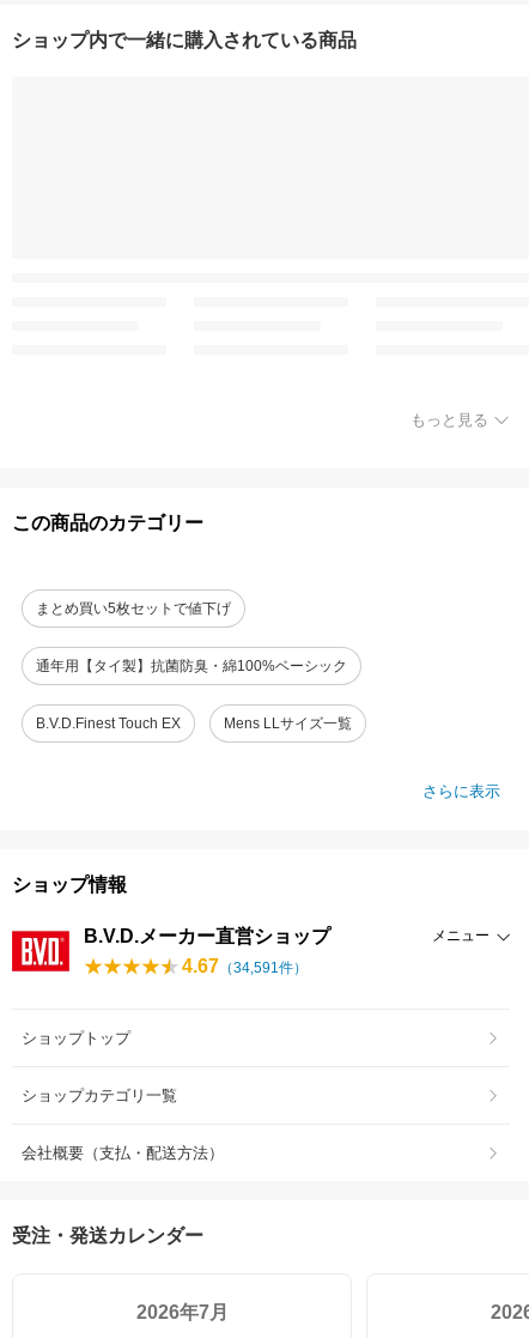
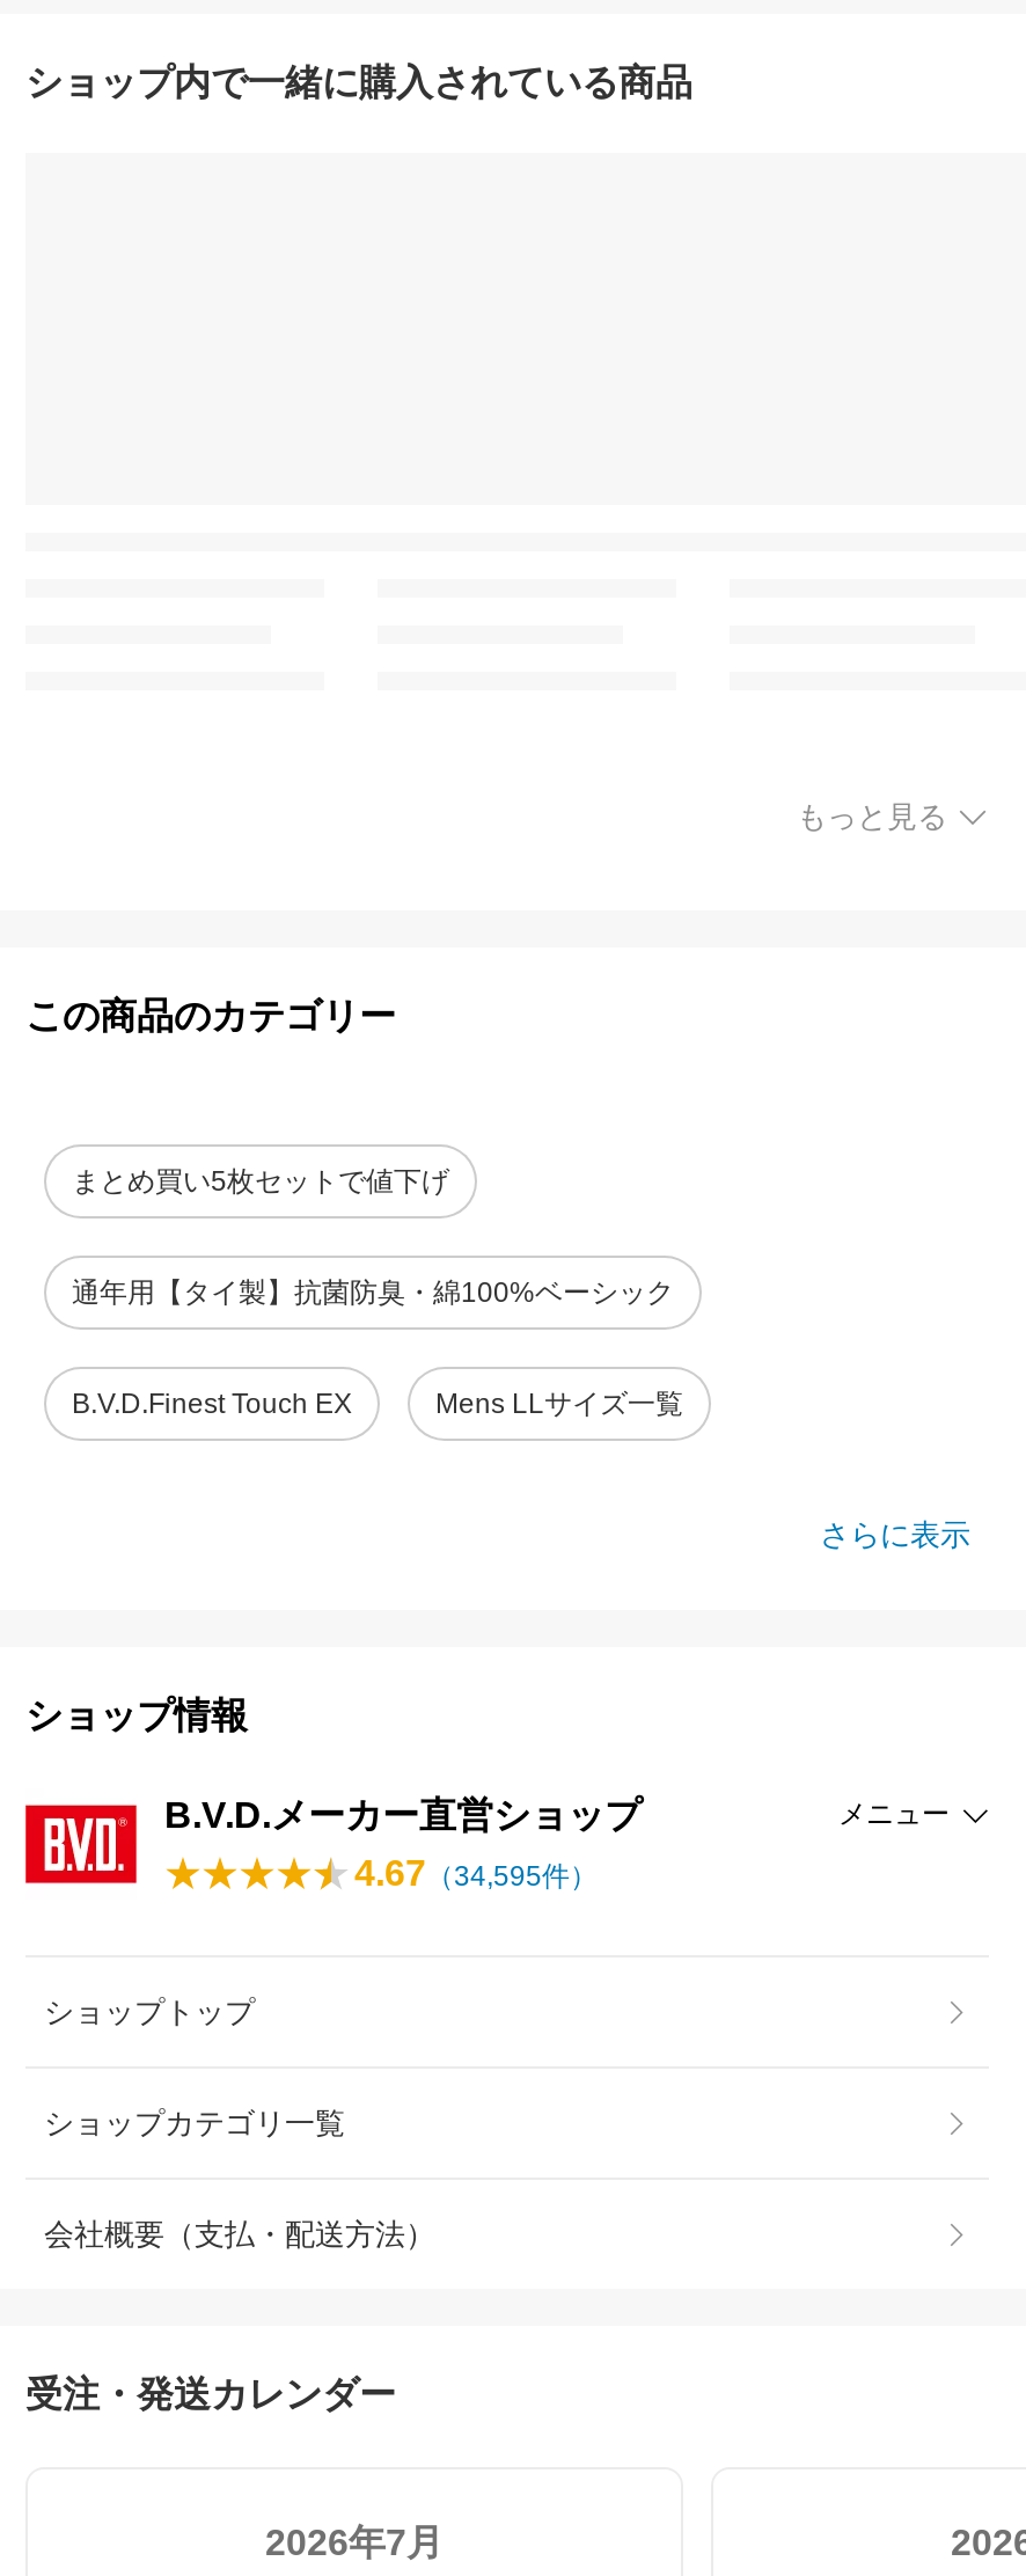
- 4.67（34,591件）
+ 4.67（34,595件）
